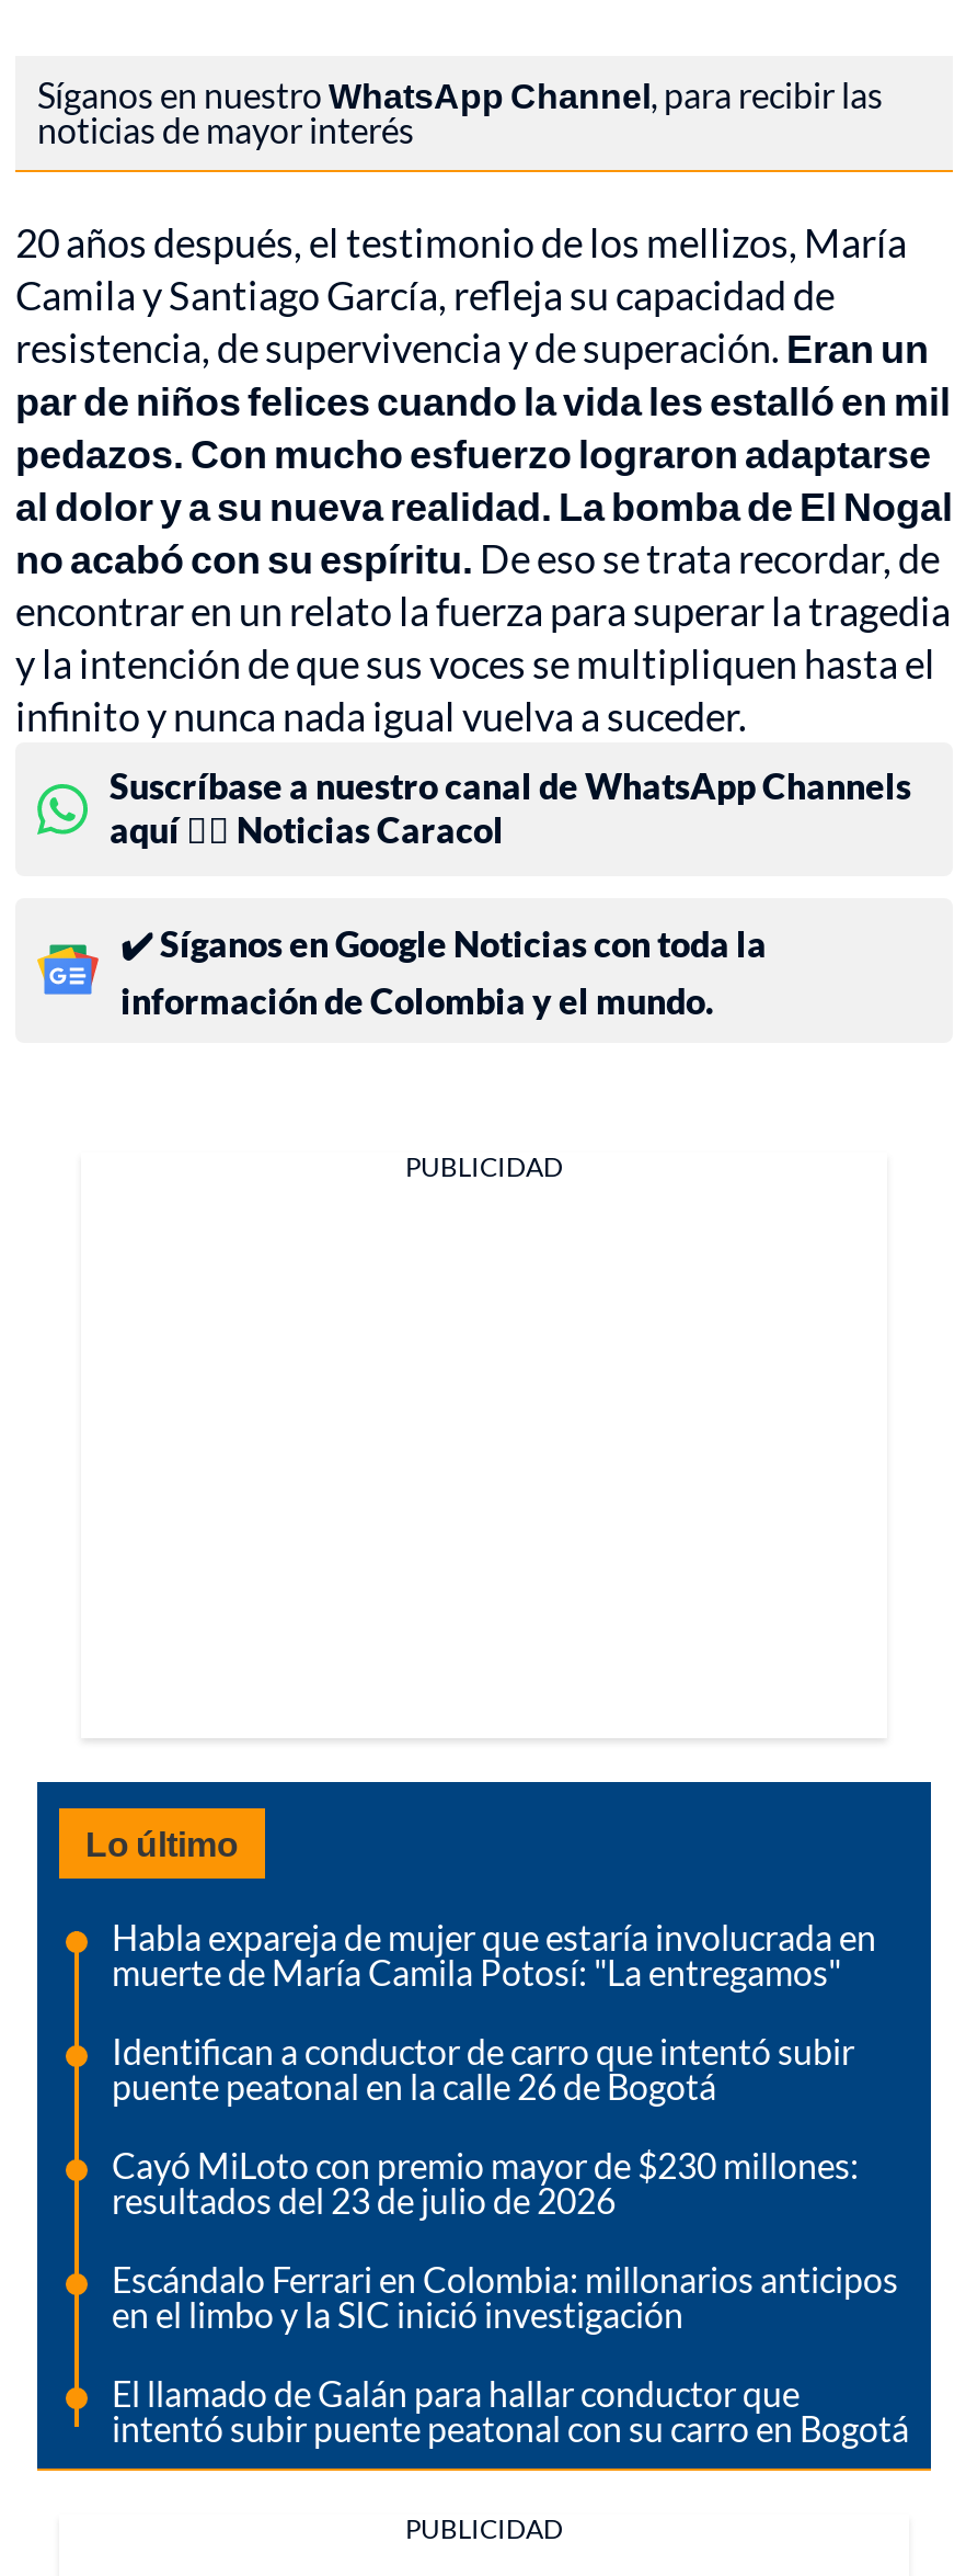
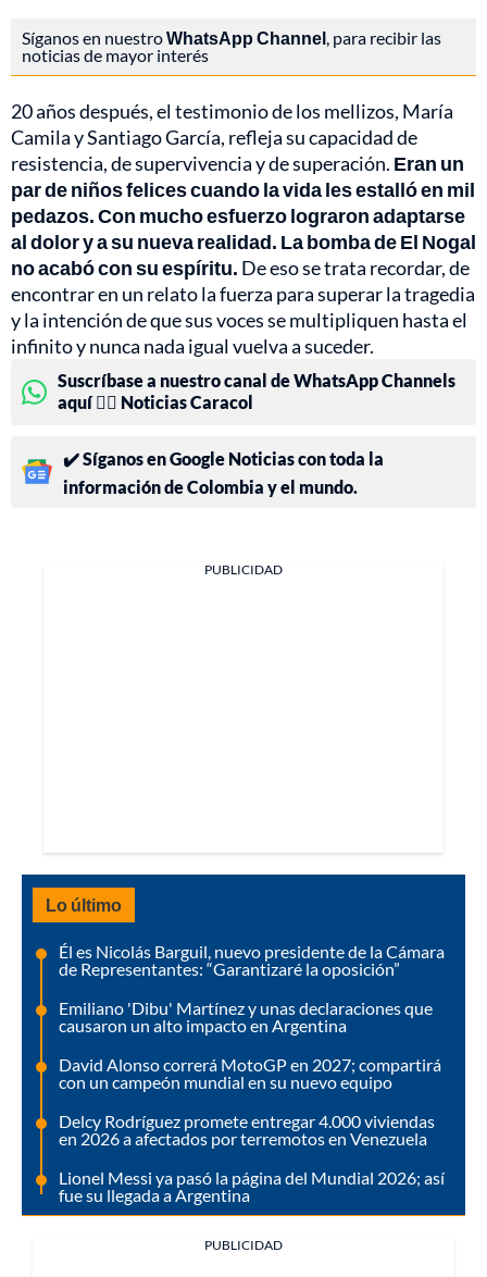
- Habla expareja de mujer que estaría involucrada en
- muerte de María Camila Potosí: "La entregamos"
+ Él es Nicolás Barguil, nuevo presidente de la Cámara
+ de Representantes: “Garantizaré la oposición”

- Identifican a conductor de carro que intentó subir
- puente peatonal en la calle 26 de Bogotá
+ Emiliano 'Dibu' Martínez y unas declaraciones que
+ causaron un alto impacto en Argentina

- Cayó MiLoto con premio mayor de $230 millones:
- resultados del 23 de julio de 2026
+ David Alonso correrá MotoGP en 2027; compartirá
+ con un campeón mundial en su nuevo equipo

- Escándalo Ferrari en Colombia: millonarios anticipos
- en el limbo y la SIC inició investigación
+ Delcy Rodríguez promete entregar 4.000 viviendas
+ en 2026 a afectados por terremotos en Venezuela

- El llamado de Galán para hallar conductor que
- intentó subir puente peatonal con su carro en Bogotá
+ Lionel Messi ya pasó la página del Mundial 2026; así
+ fue su llegada a Argentina
